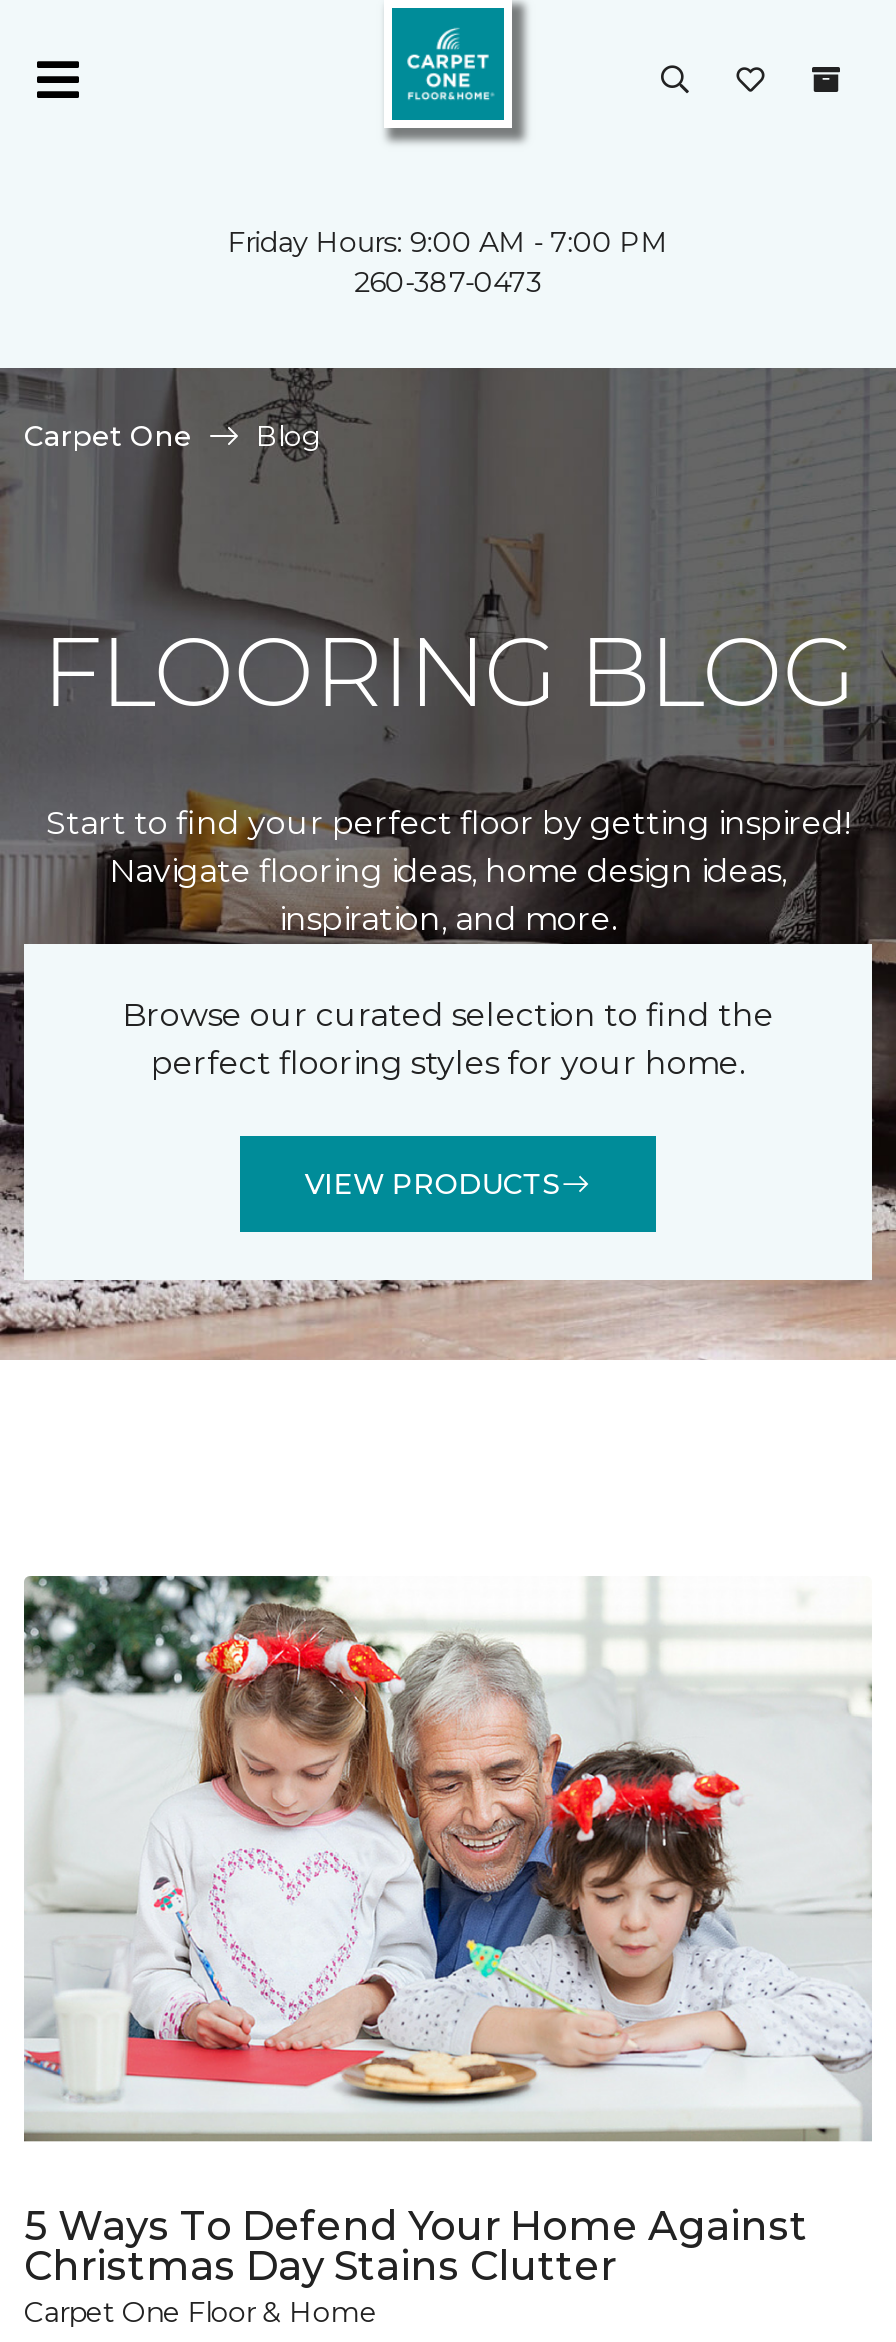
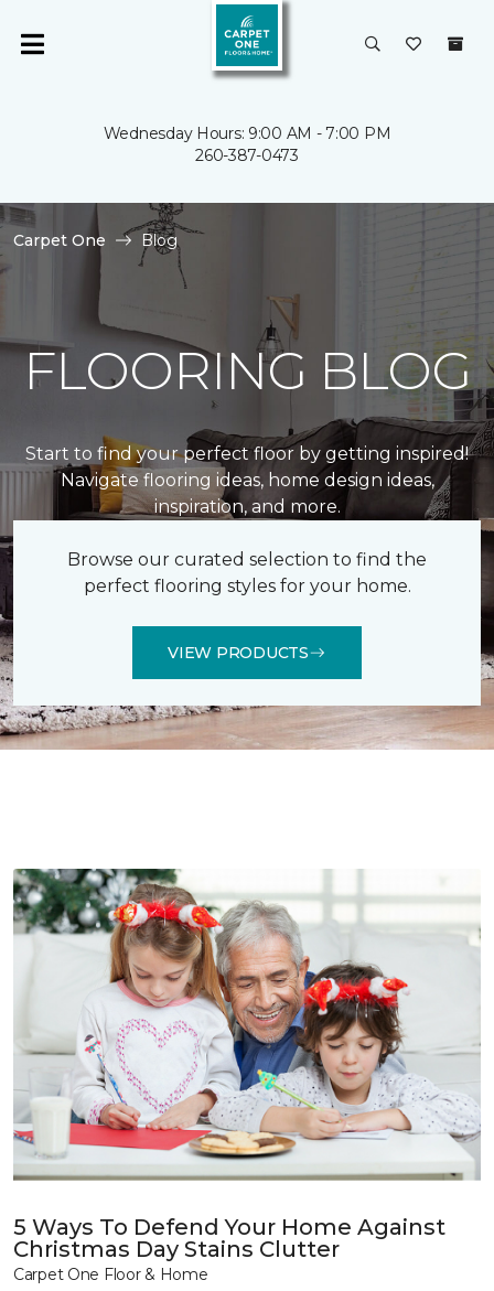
- Friday Hours: 9:00 AM - 7:00 PM
+ Wednesday Hours: 9:00 AM - 7:00 PM
